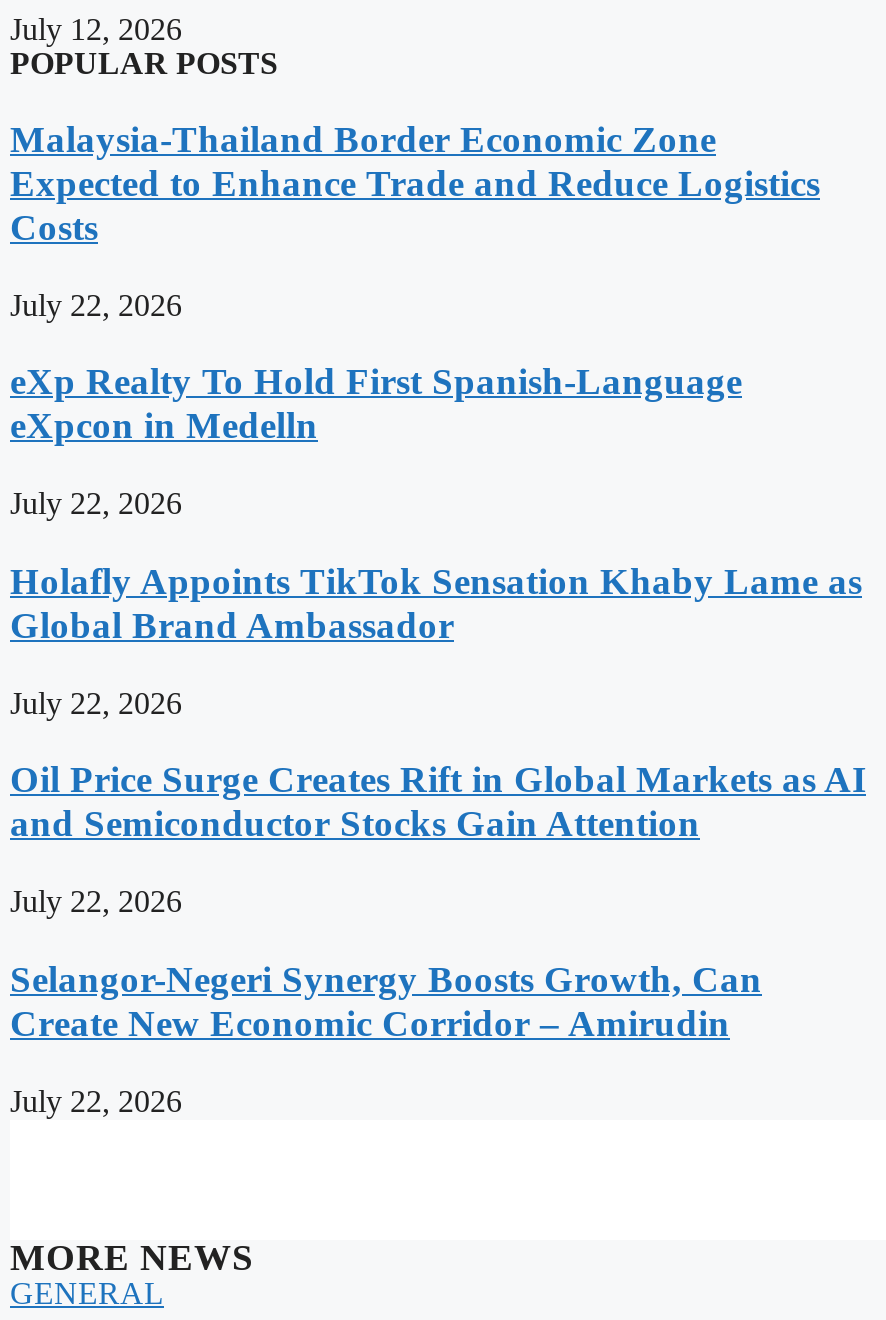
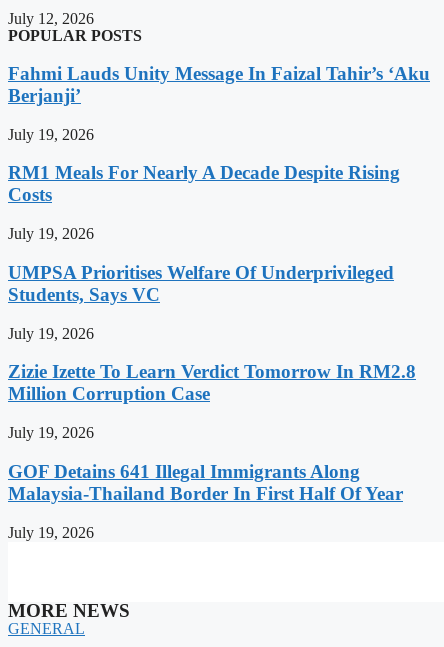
- Malaysia-Thailand Border Economic Zone
- Expected to Enhance Trade and Reduce Logistics
+ Fahmi Lauds Unity Message In Faizal Tahir’s ‘Aku
+ Berjanji’
+ July 19, 2026
+ RM1 Meals For Nearly A Decade Despite Rising

moved down: Costs

- July 22, 2026
- eXp Realty To Hold First Spanish-Language
- eXpcon in Medelln
- July 22, 2026
- Holafly Appoints TikTok Sensation Khaby Lame as
- Global Brand Ambassador
- July 22, 2026
- Oil Price Surge Creates Rift in Global Markets as AI
- and Semiconductor Stocks Gain Attention
- July 22, 2026
- Selangor-Negeri Synergy Boosts Growth, Can
- Create New Economic Corridor – Amirudin
- July 22, 2026
+ July 19, 2026
+ UMPSA Prioritises Welfare Of Underprivileged
+ Students, Says VC
+ July 19, 2026
+ Zizie Izette To Learn Verdict Tomorrow In RM2.8
+ Million Corruption Case
+ July 19, 2026
+ GOF Detains 641 Illegal Immigrants Along
+ Malaysia-Thailand Border In First Half Of Year
+ July 19, 2026
